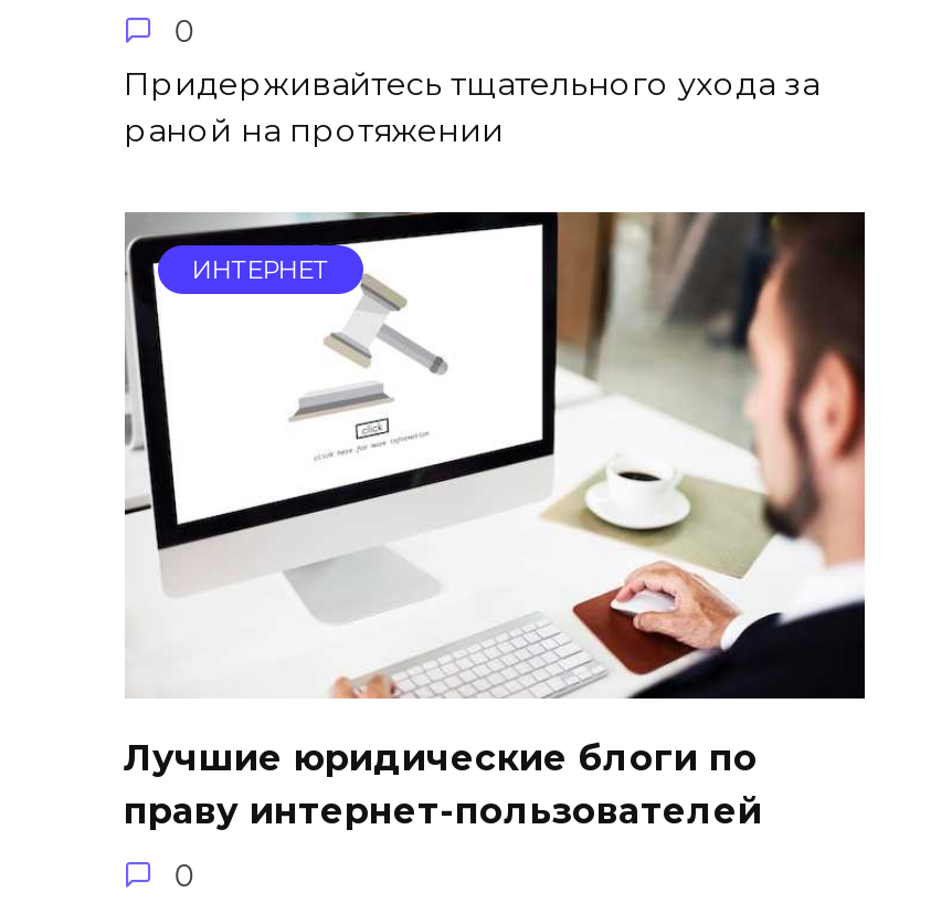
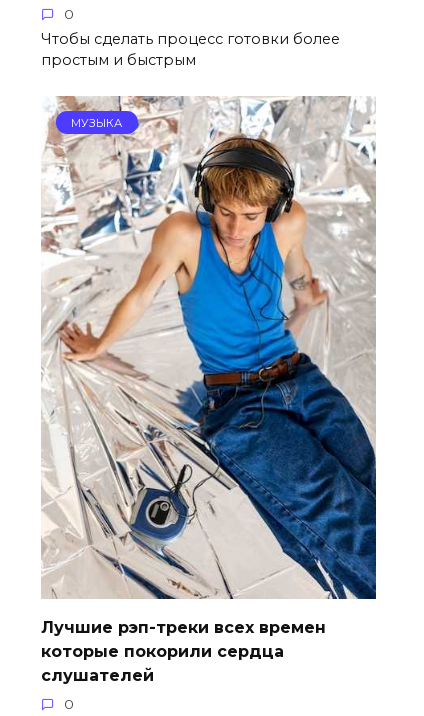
- Придерживайтесь тщательного ухода за
- раной на протяжении
+ Чтобы сделать процесс готовки более
+ простым и быстрым

- [image]
- ИНТЕРНЕТ
+ [image]
+ МУЗЫКА

- Лучшие юридические блоги по
- праву интернет-пользователей
+ Лучшие рэп-треки всех времен
+ которые покорили сердца
+ слушателей
